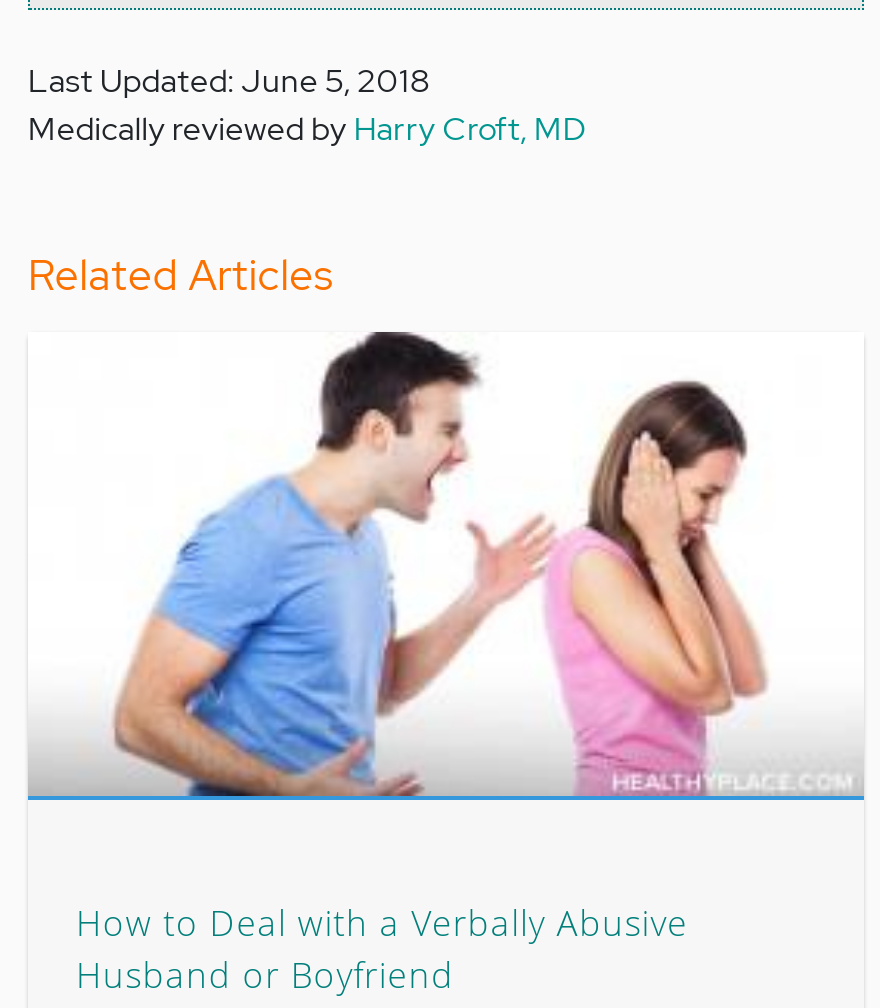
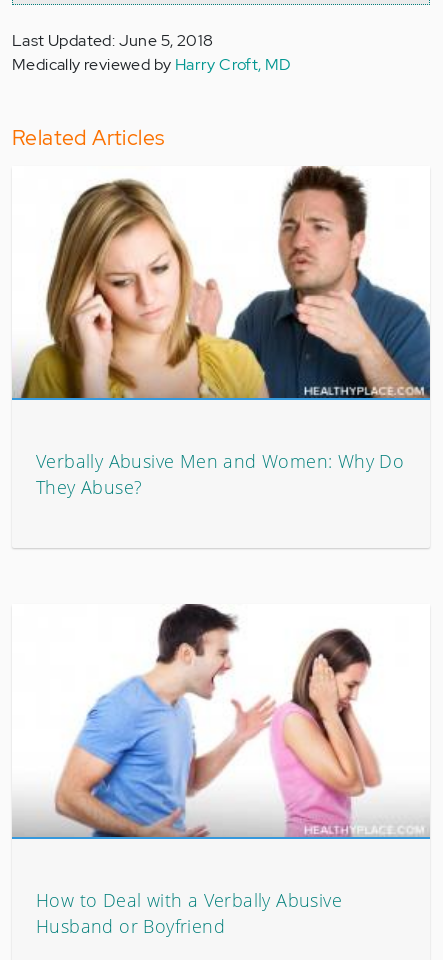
+ [image]

+ Verbally Abusive Men and Women: Why Do
+ They Abuse?
